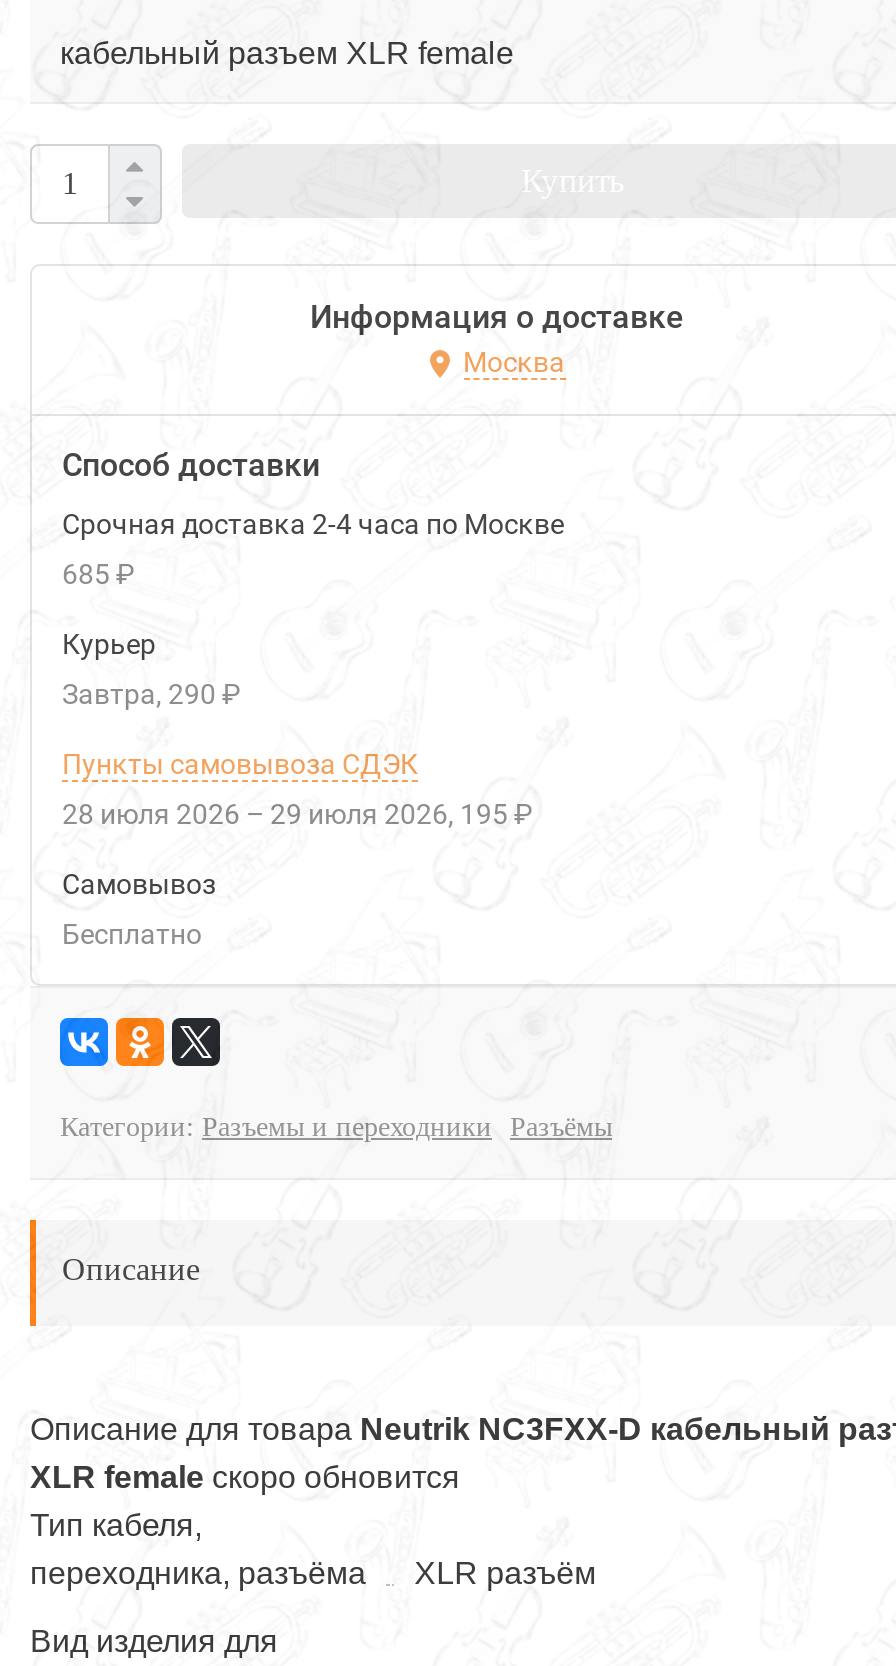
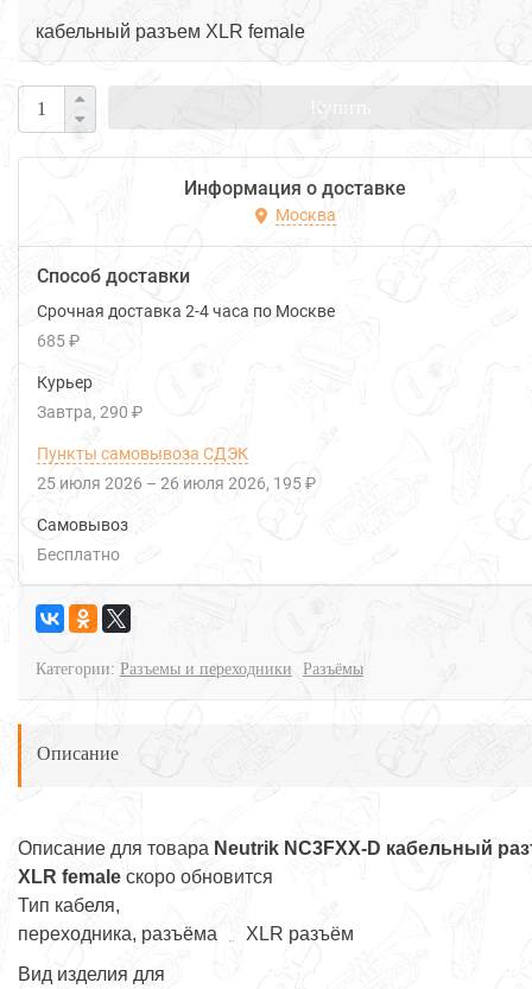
- 28 июля 2026 – 29 июля 2026 195 ₽
+ 25 июля 2026 – 26 июля 2026 195 ₽
